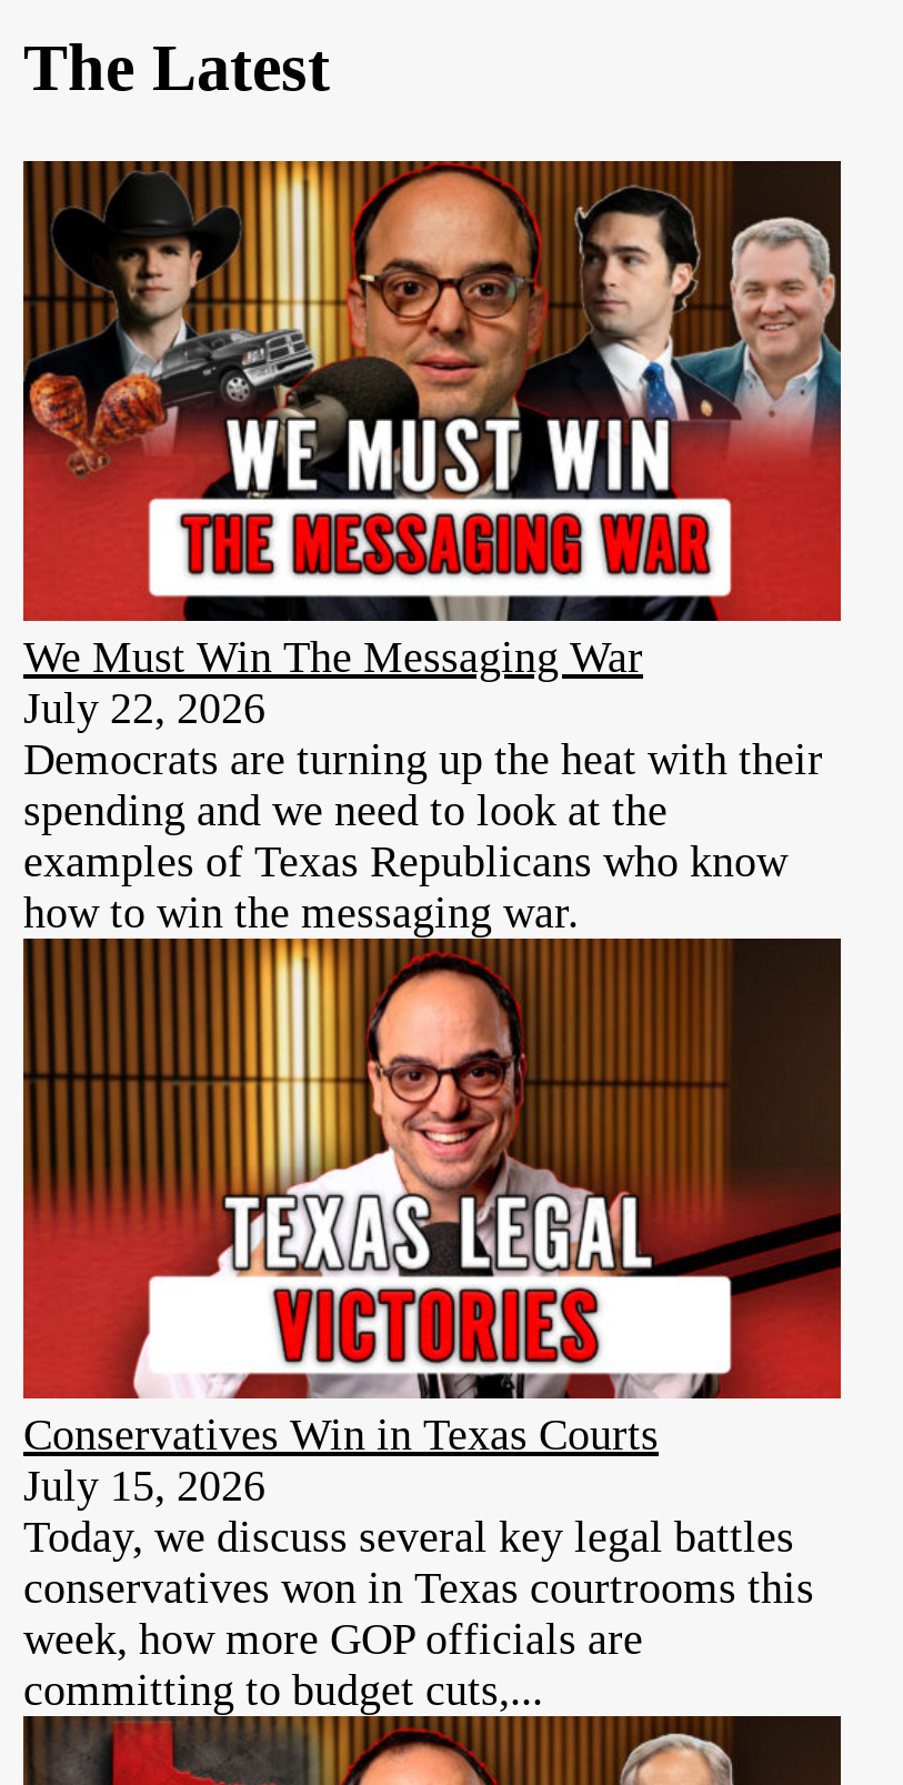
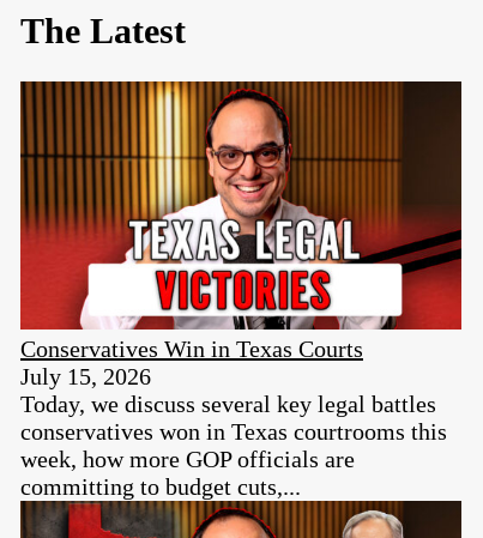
- [image]
- We Must Win The Messaging War
- July 22, 2026
- Democrats are turning up the heat with their
- spending and we need to look at the
- examples of Texas Republicans who know
- how to win the messaging war.
